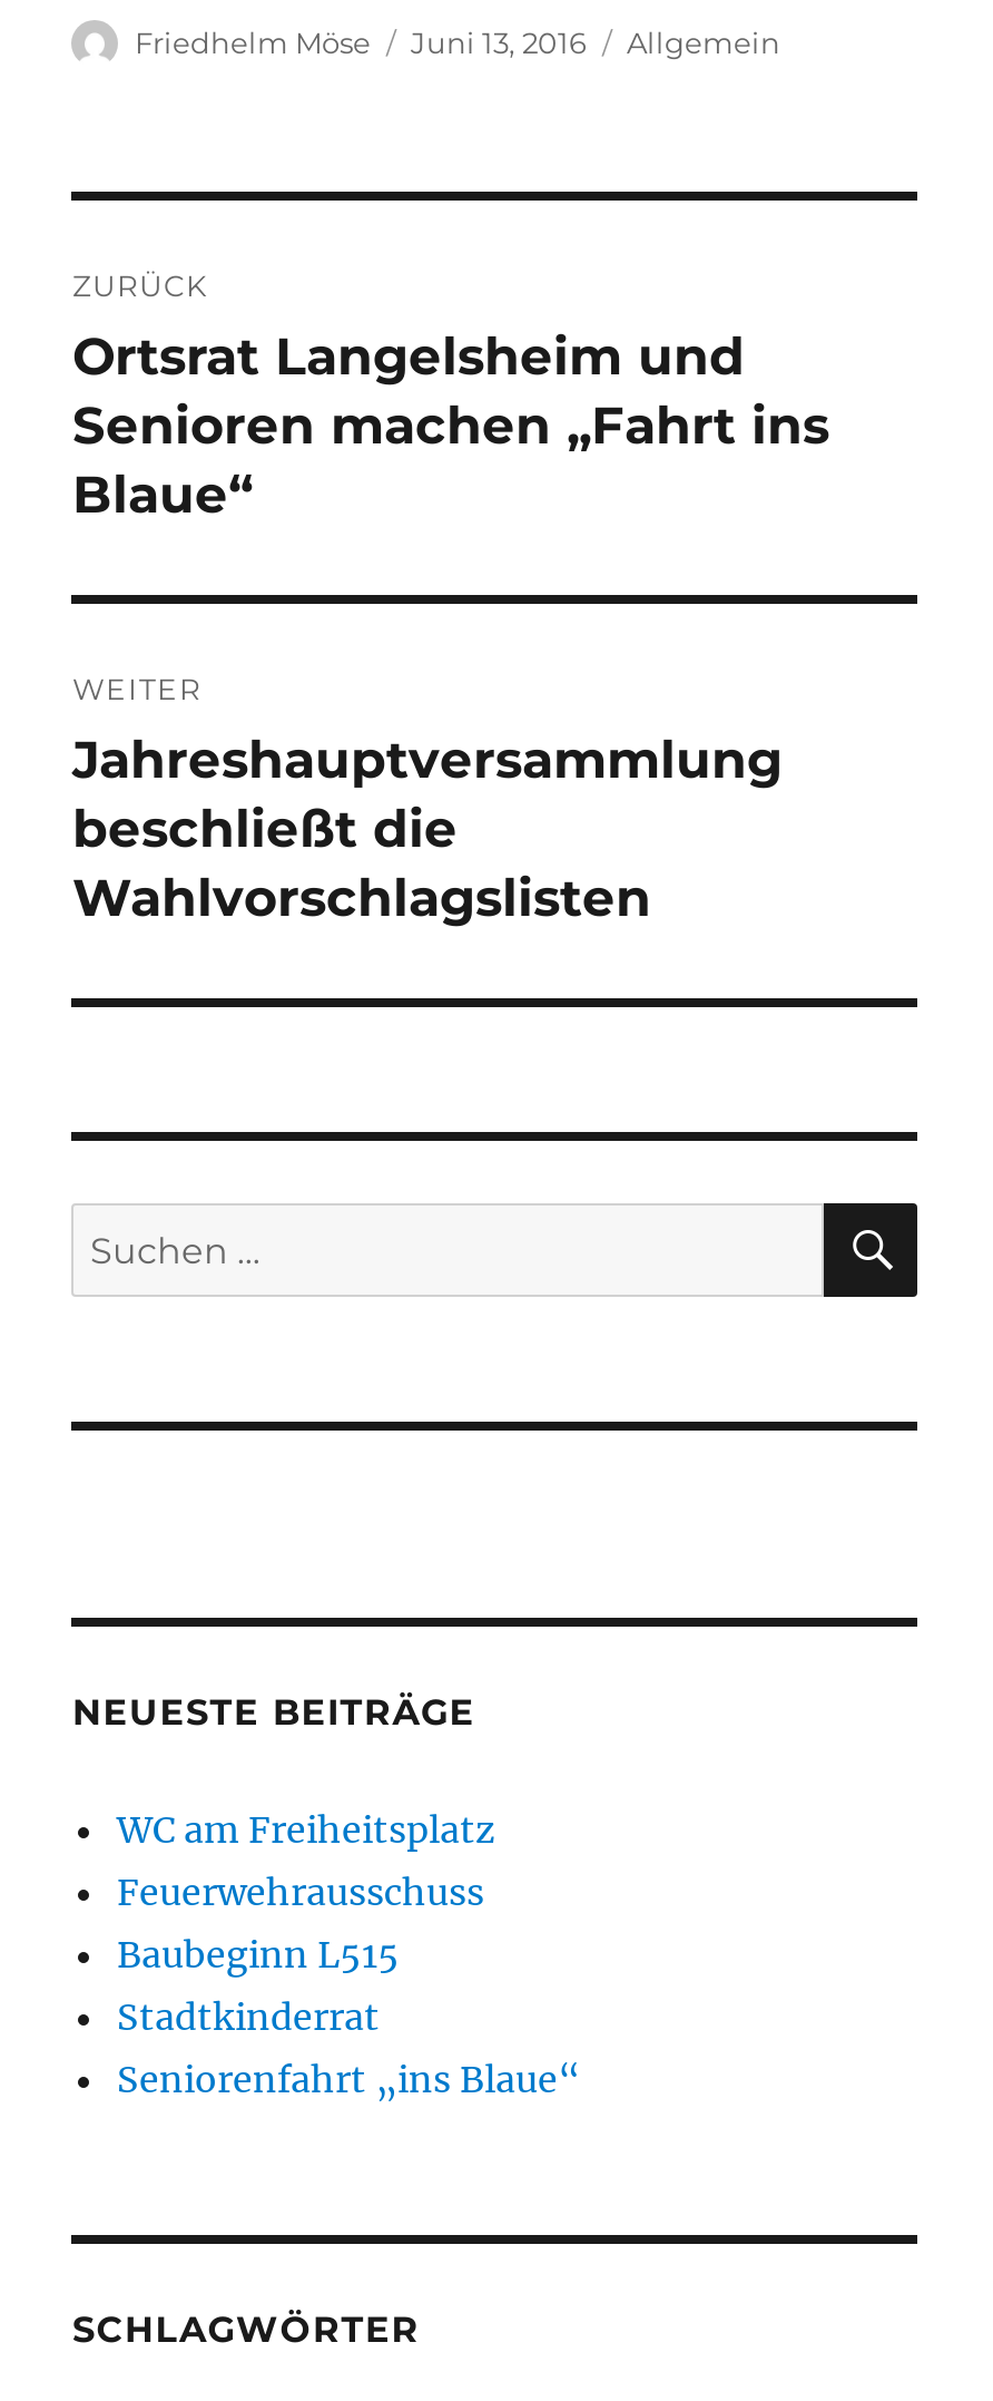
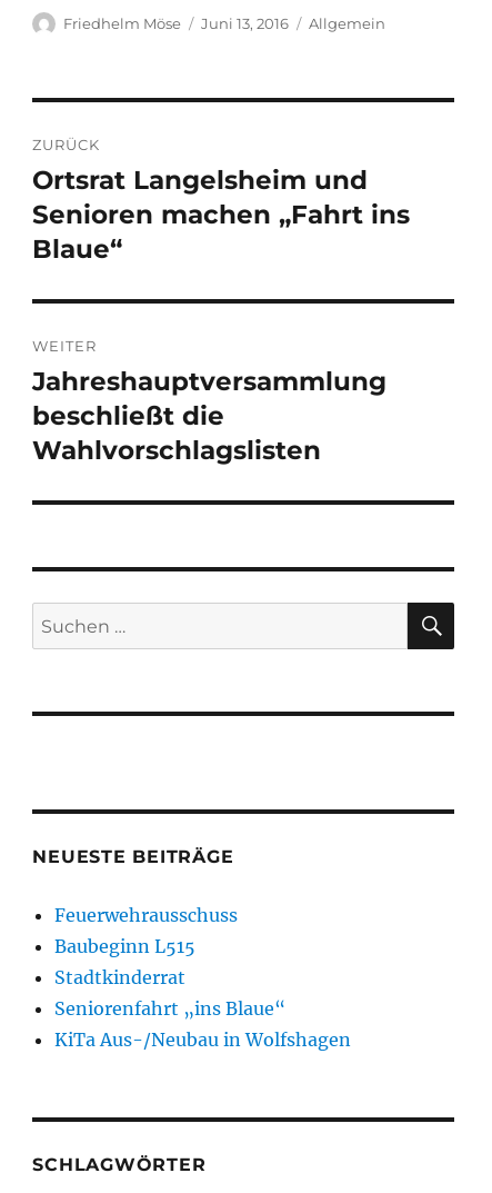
- WC am Freiheitsplatz

moved up: Feuerwehrausschuss | Baubeginn L515 | Stadtkinderrat | Seniorenfahrt „ins Blaue“

+ KiTa Aus-/Neubau in Wolfshagen
